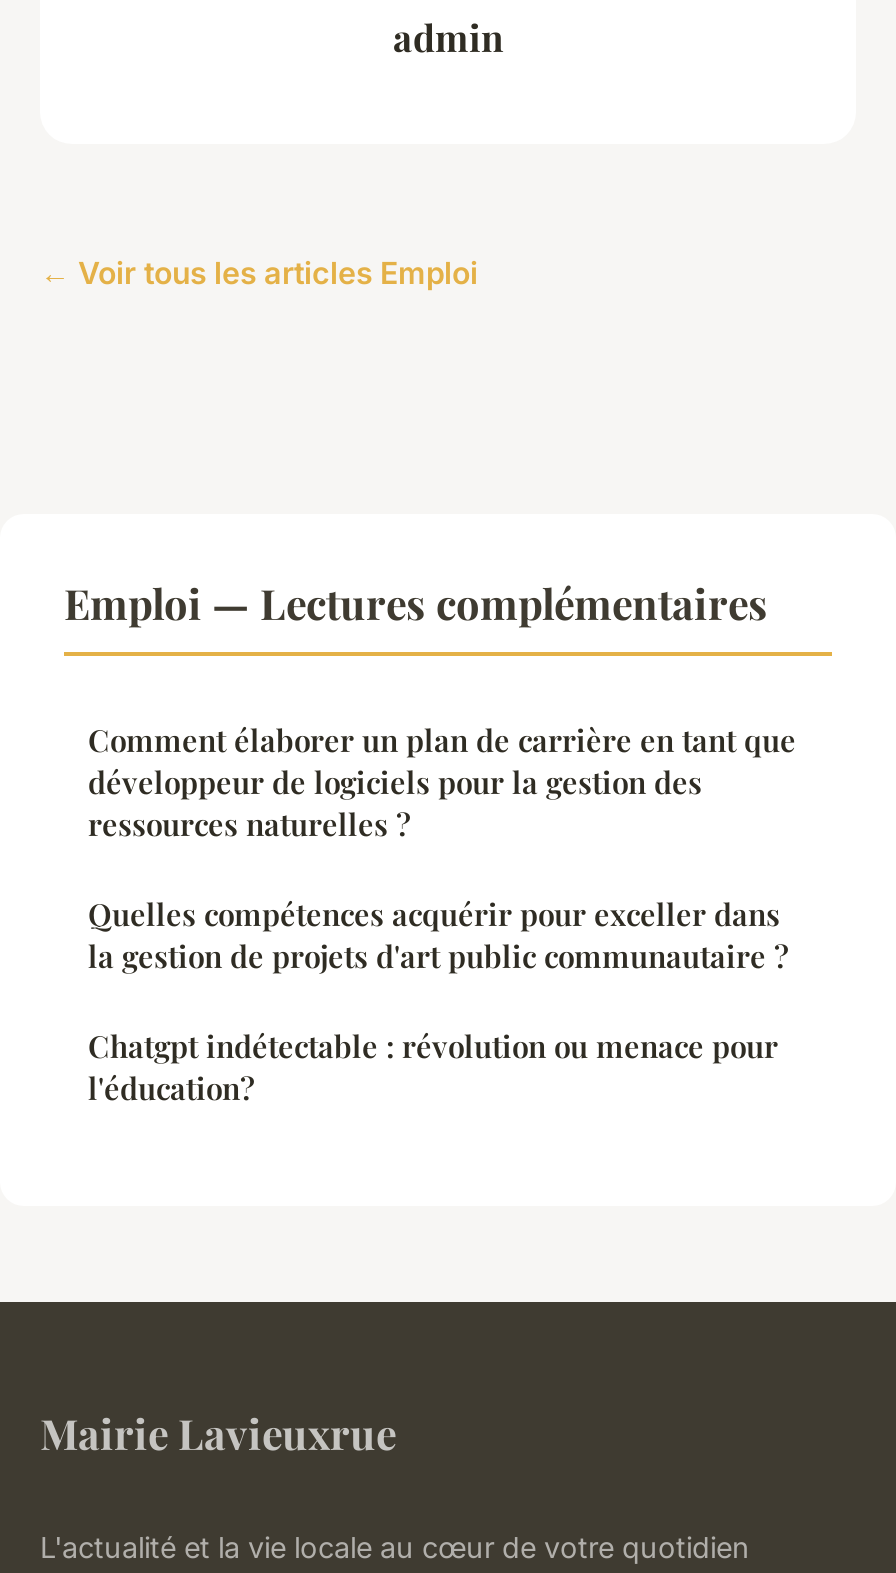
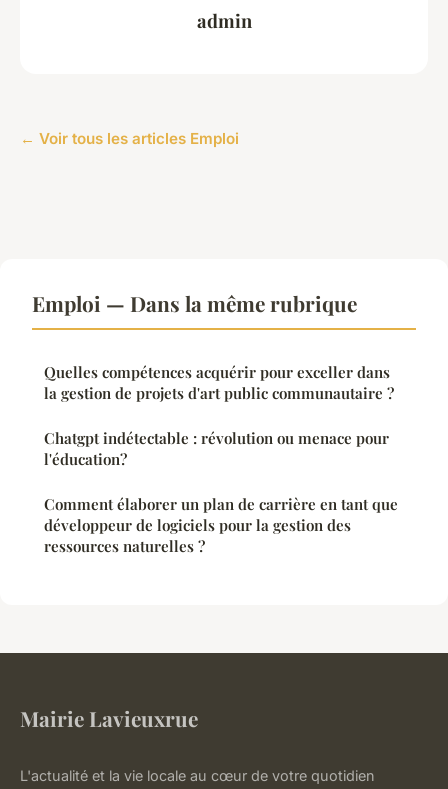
- Emploi — Lectures complémentaires
+ Emploi — Dans la même rubrique

moved down: Comment élaborer un plan de carrière en tant que | développeur de logiciels pour la gestion des | ressources naturelles ?

moved up: Quelles compétences acquérir pour exceller dans | la gestion de projets d'art public communautaire ? | Chatgpt indétectable : révolution ou menace pour | l'éducation?
